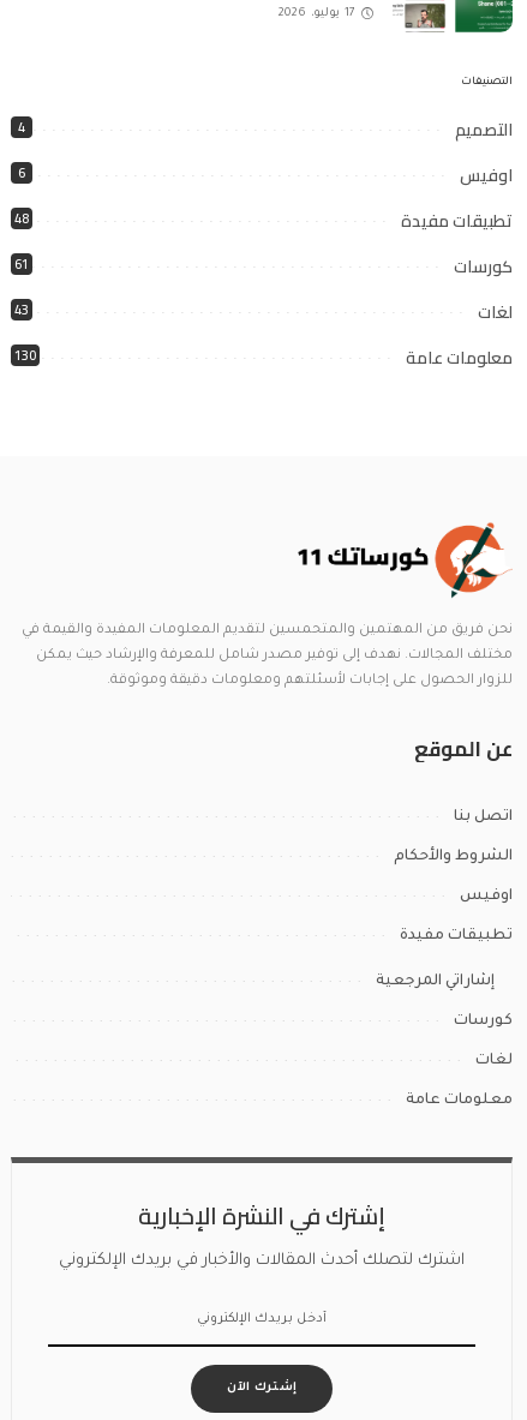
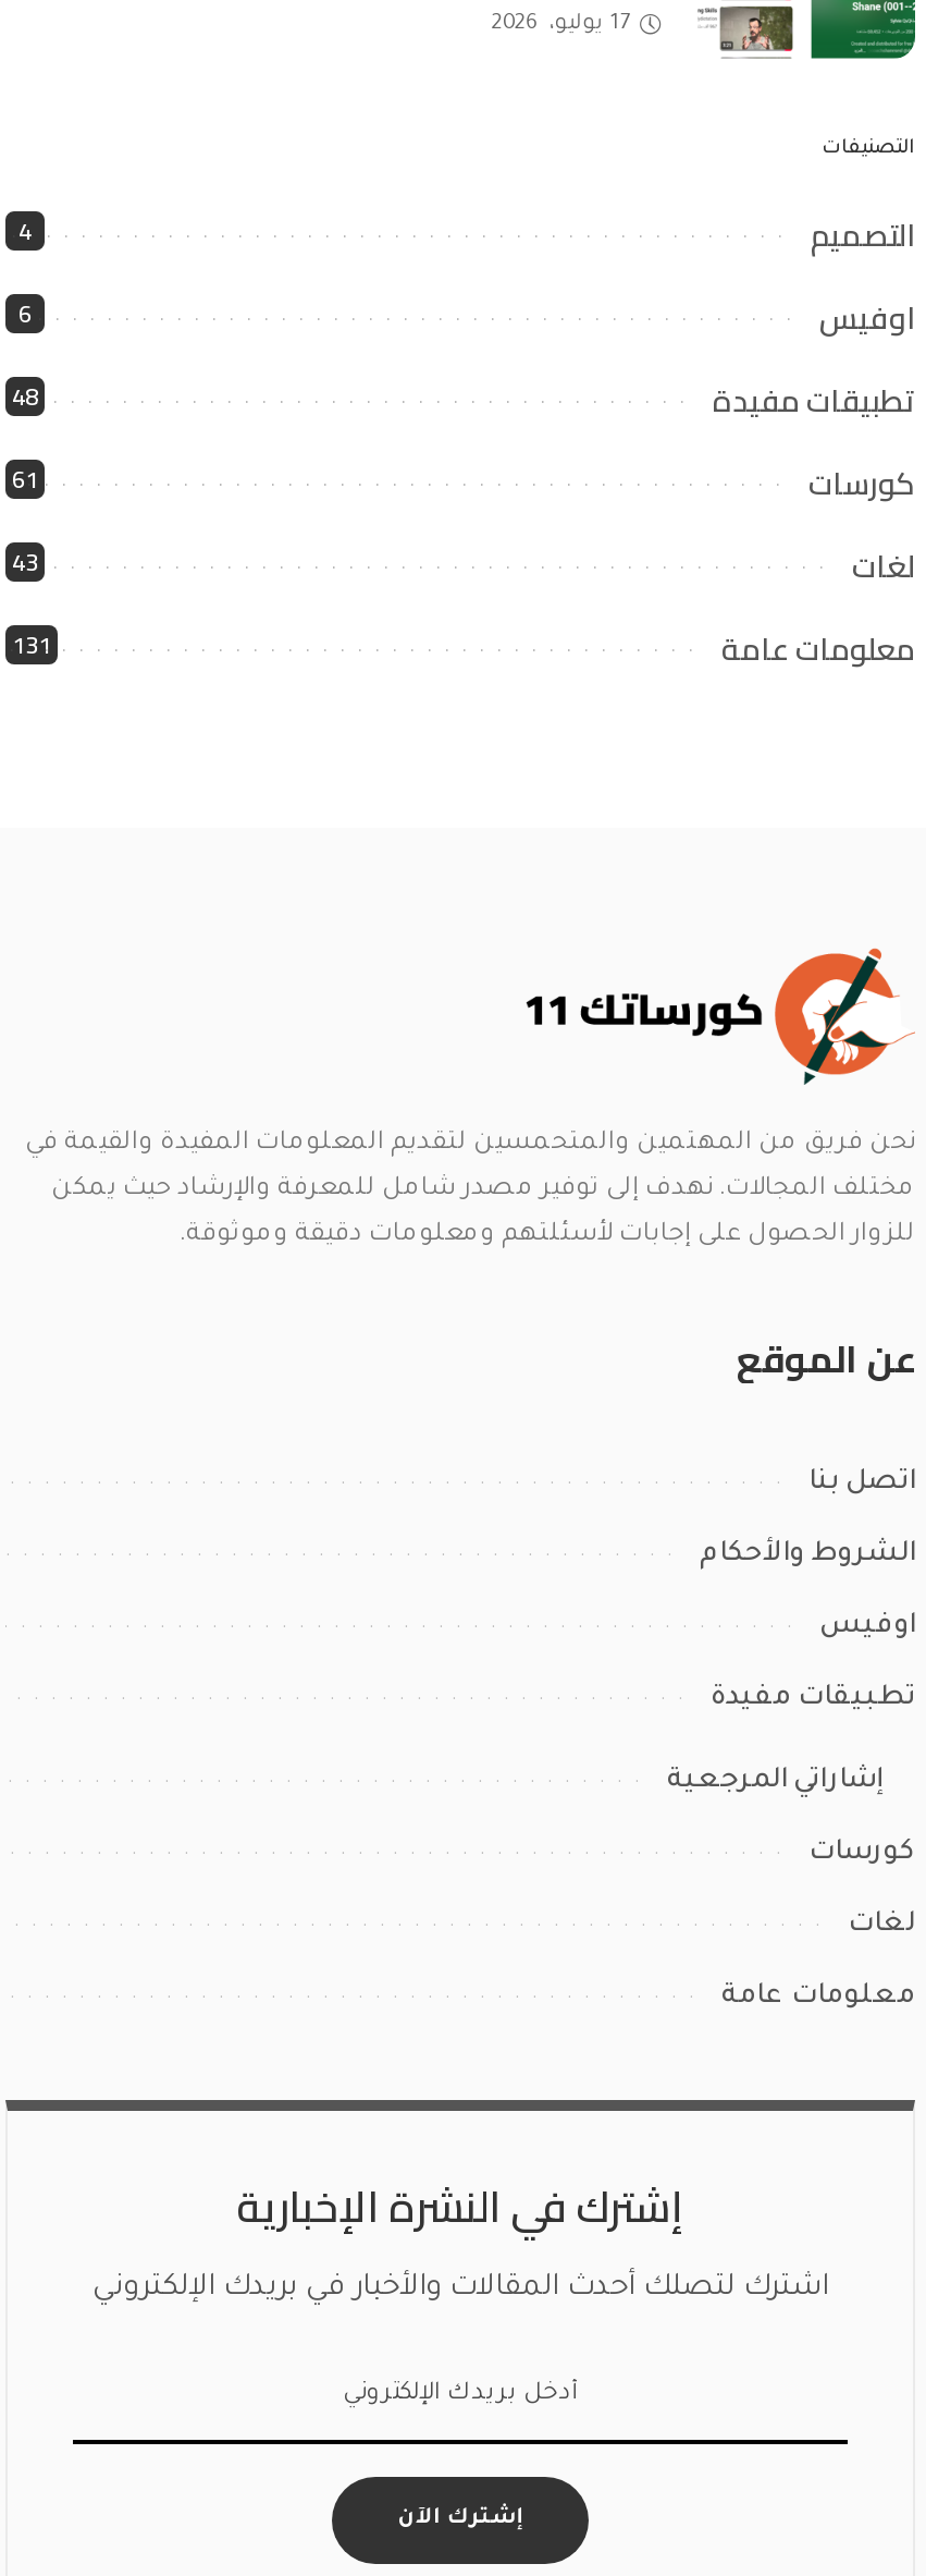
- 130
+ 131
